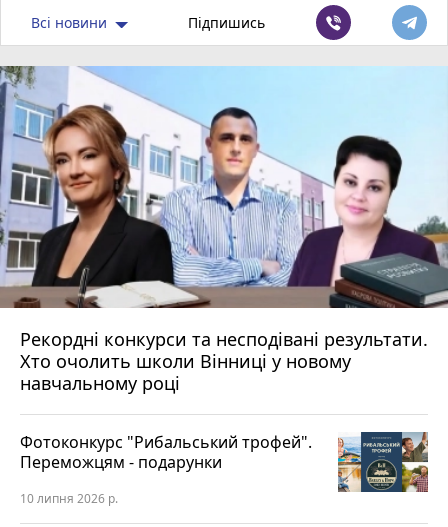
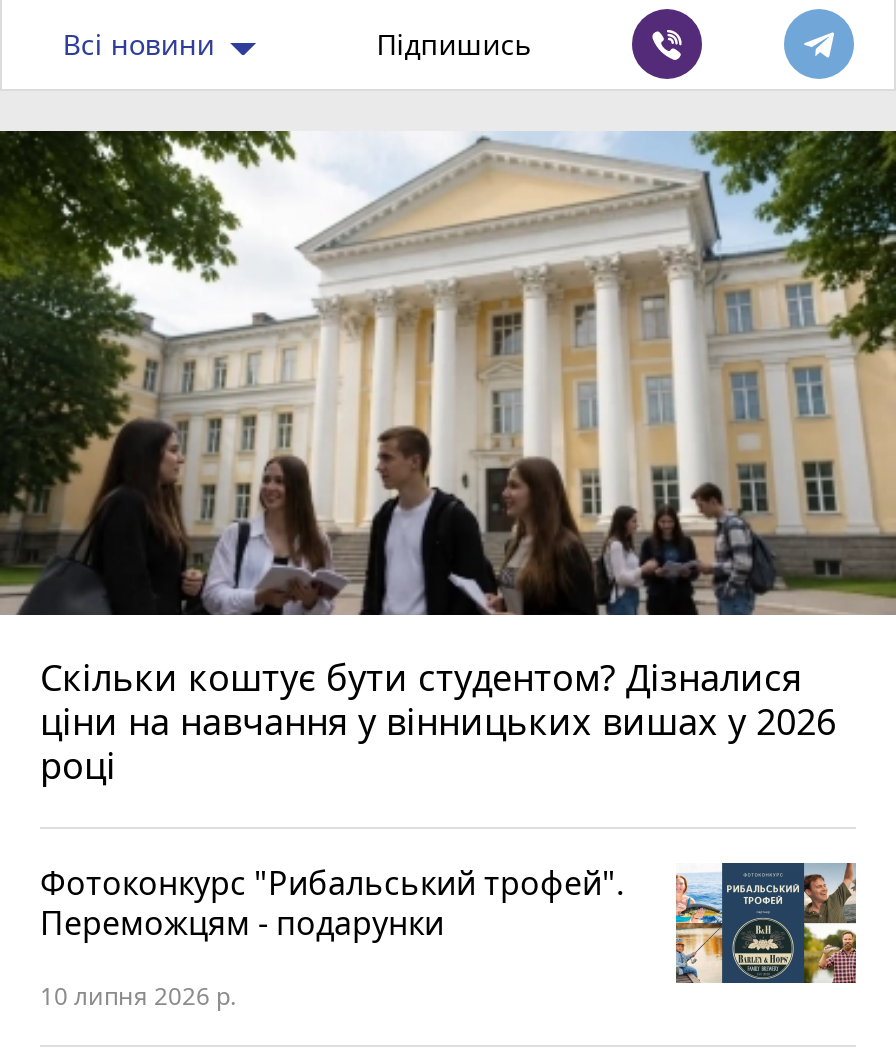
- [image]
- Рекордні конкурси та несподівані результати.
- Хто очолить школи Вінниці у новому
- навчальному році
+ [image]
+ Скільки коштує бути студентом? Дізналися
+ ціни на навчання у вінницьких вишах у 2026
+ році
